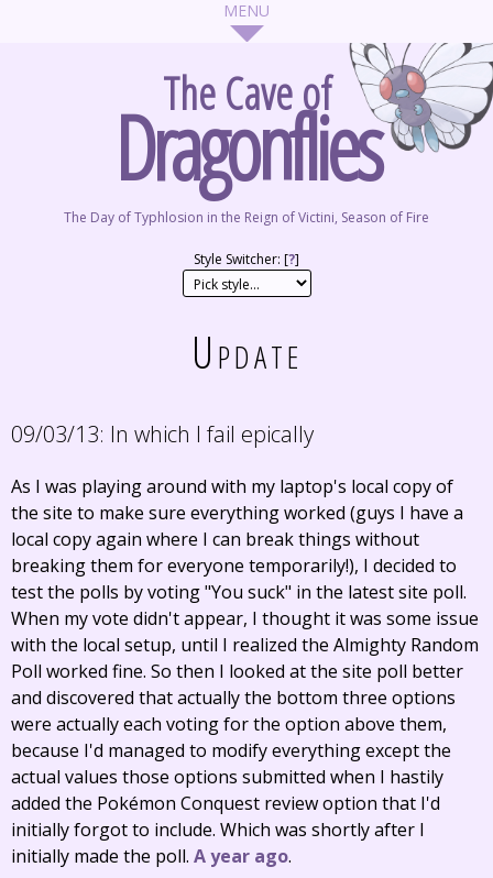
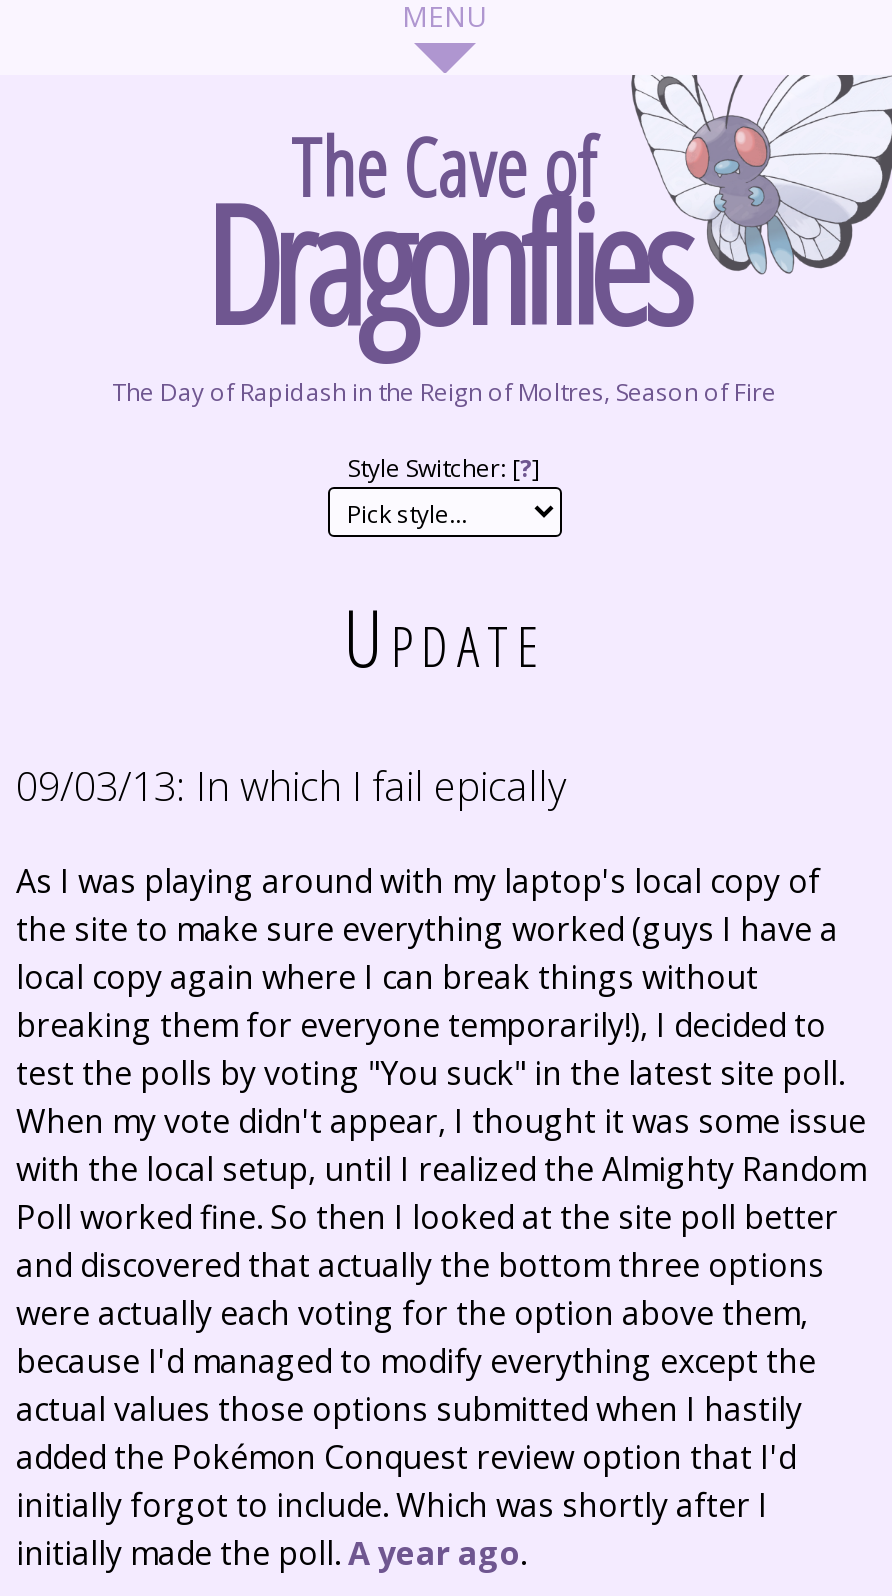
- The Day of Typhlosion in the Reign of Victini, Season of Fire
+ The Day of Rapidash in the Reign of Moltres, Season of Fire
